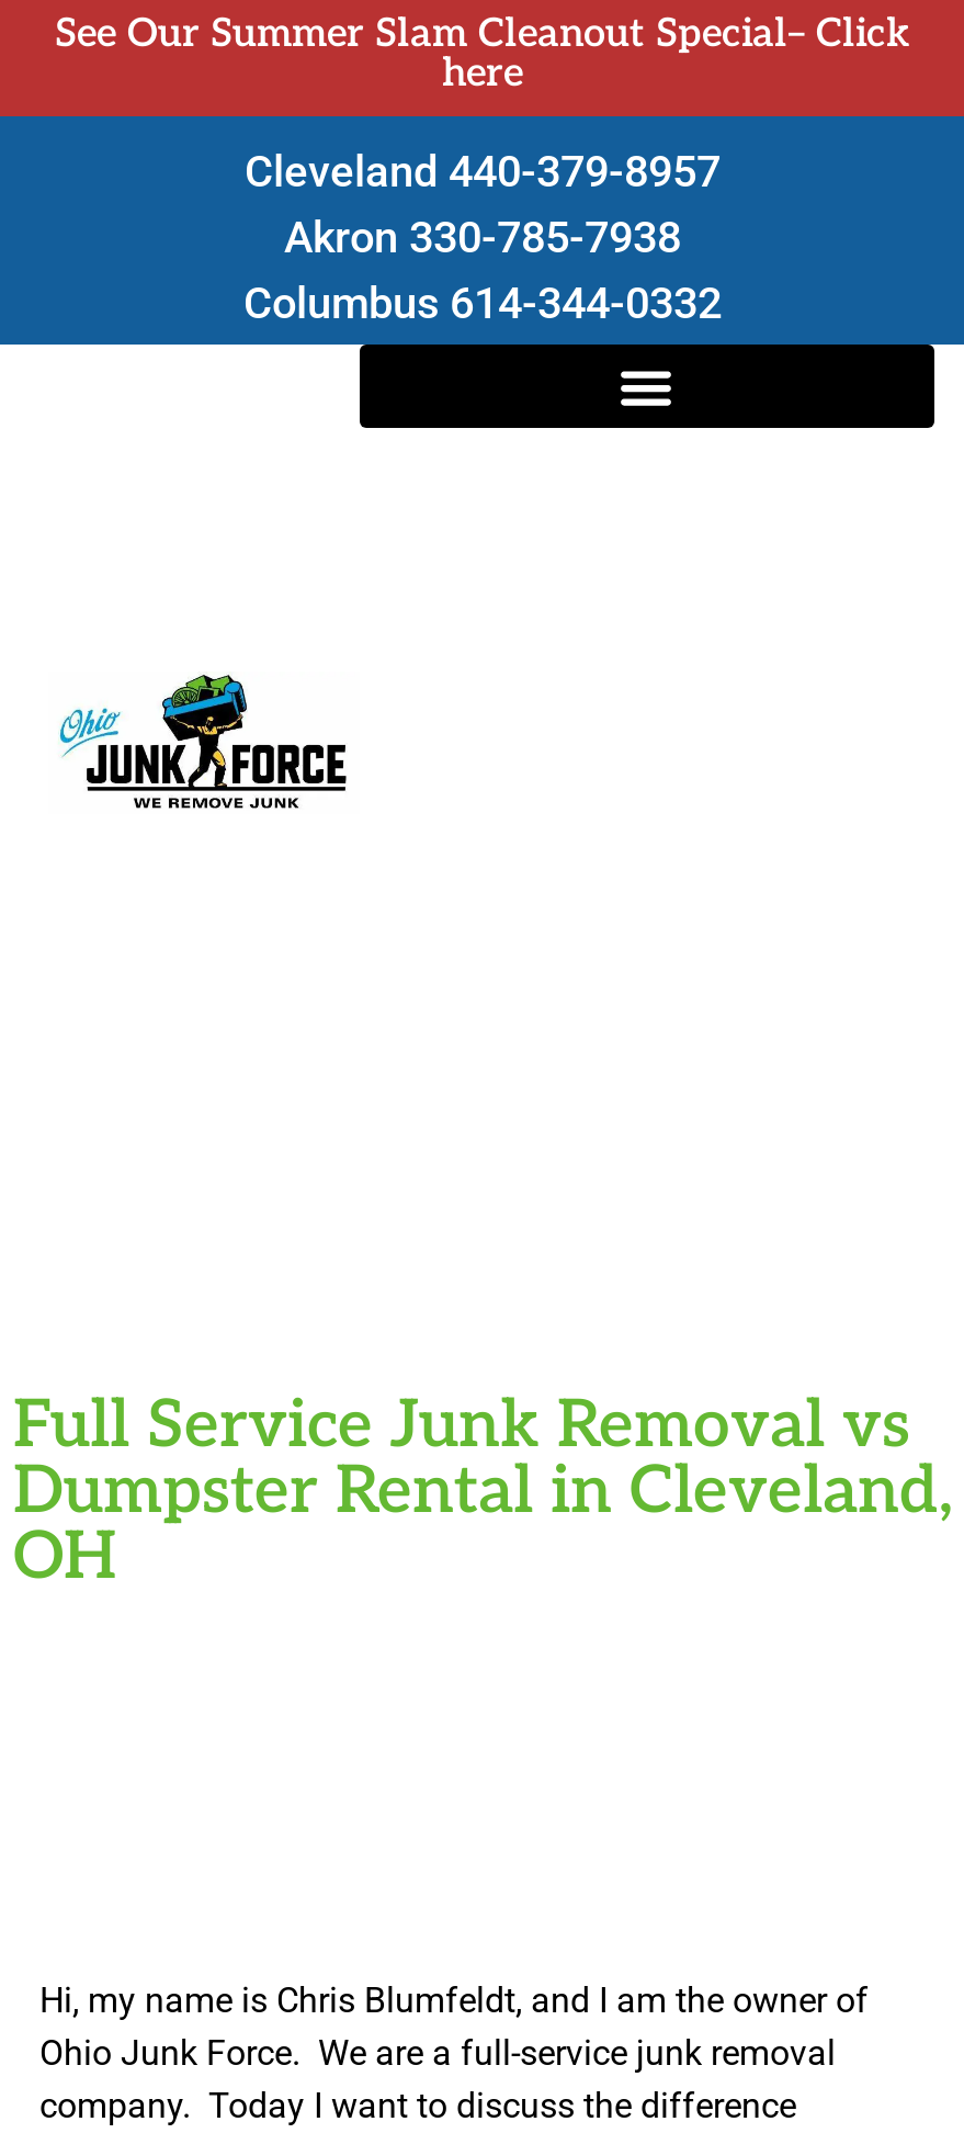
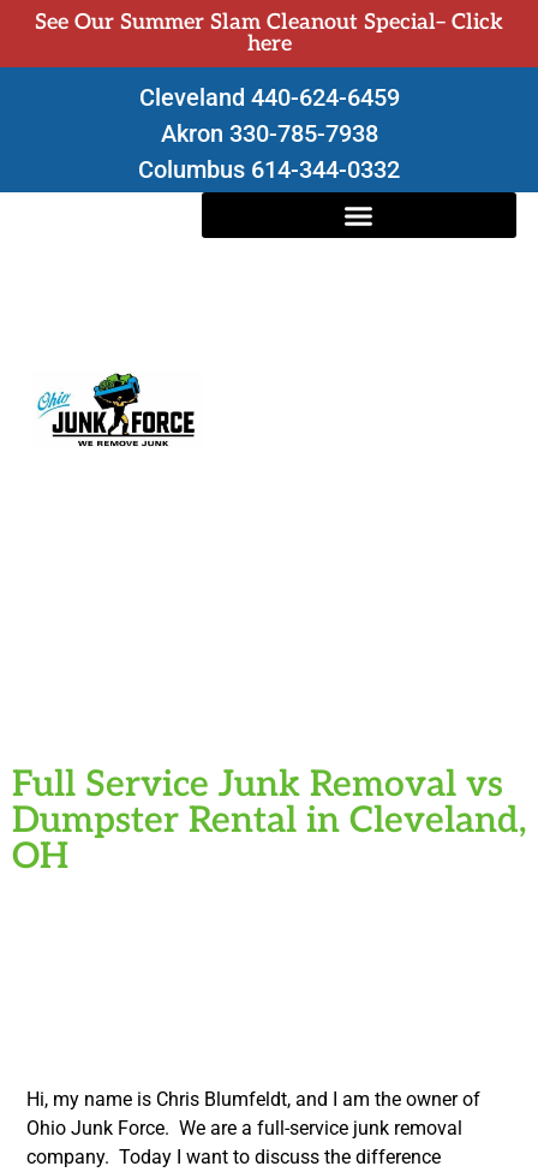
- Cleveland 440-379-8957
+ Cleveland 440-624-6459
